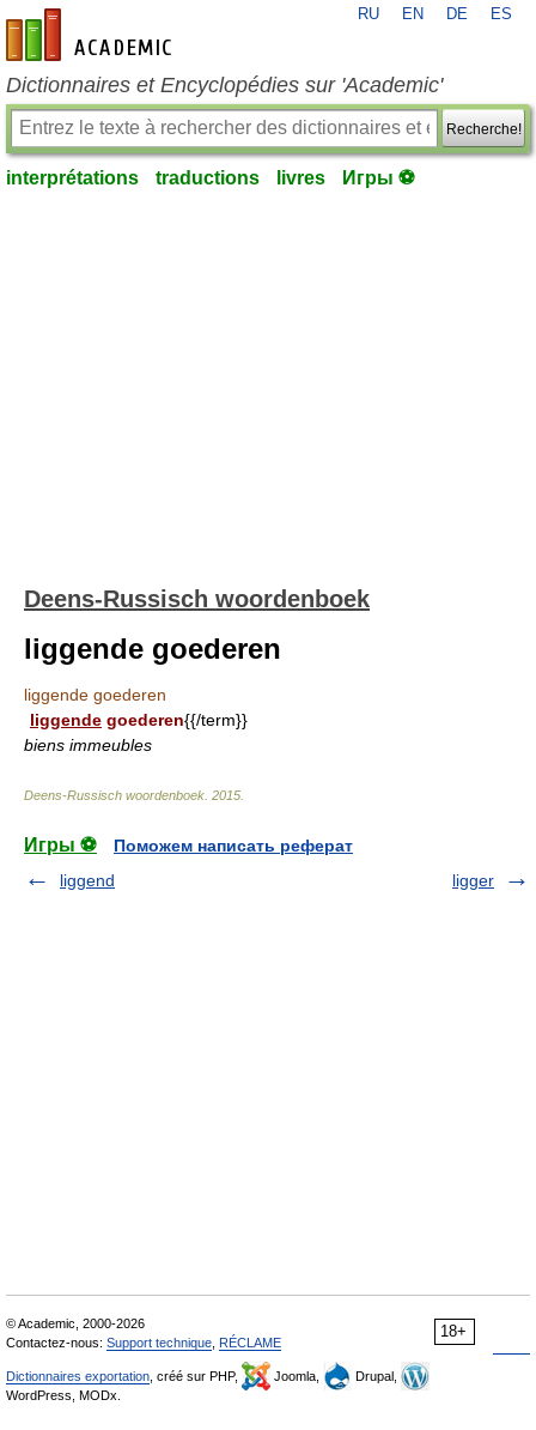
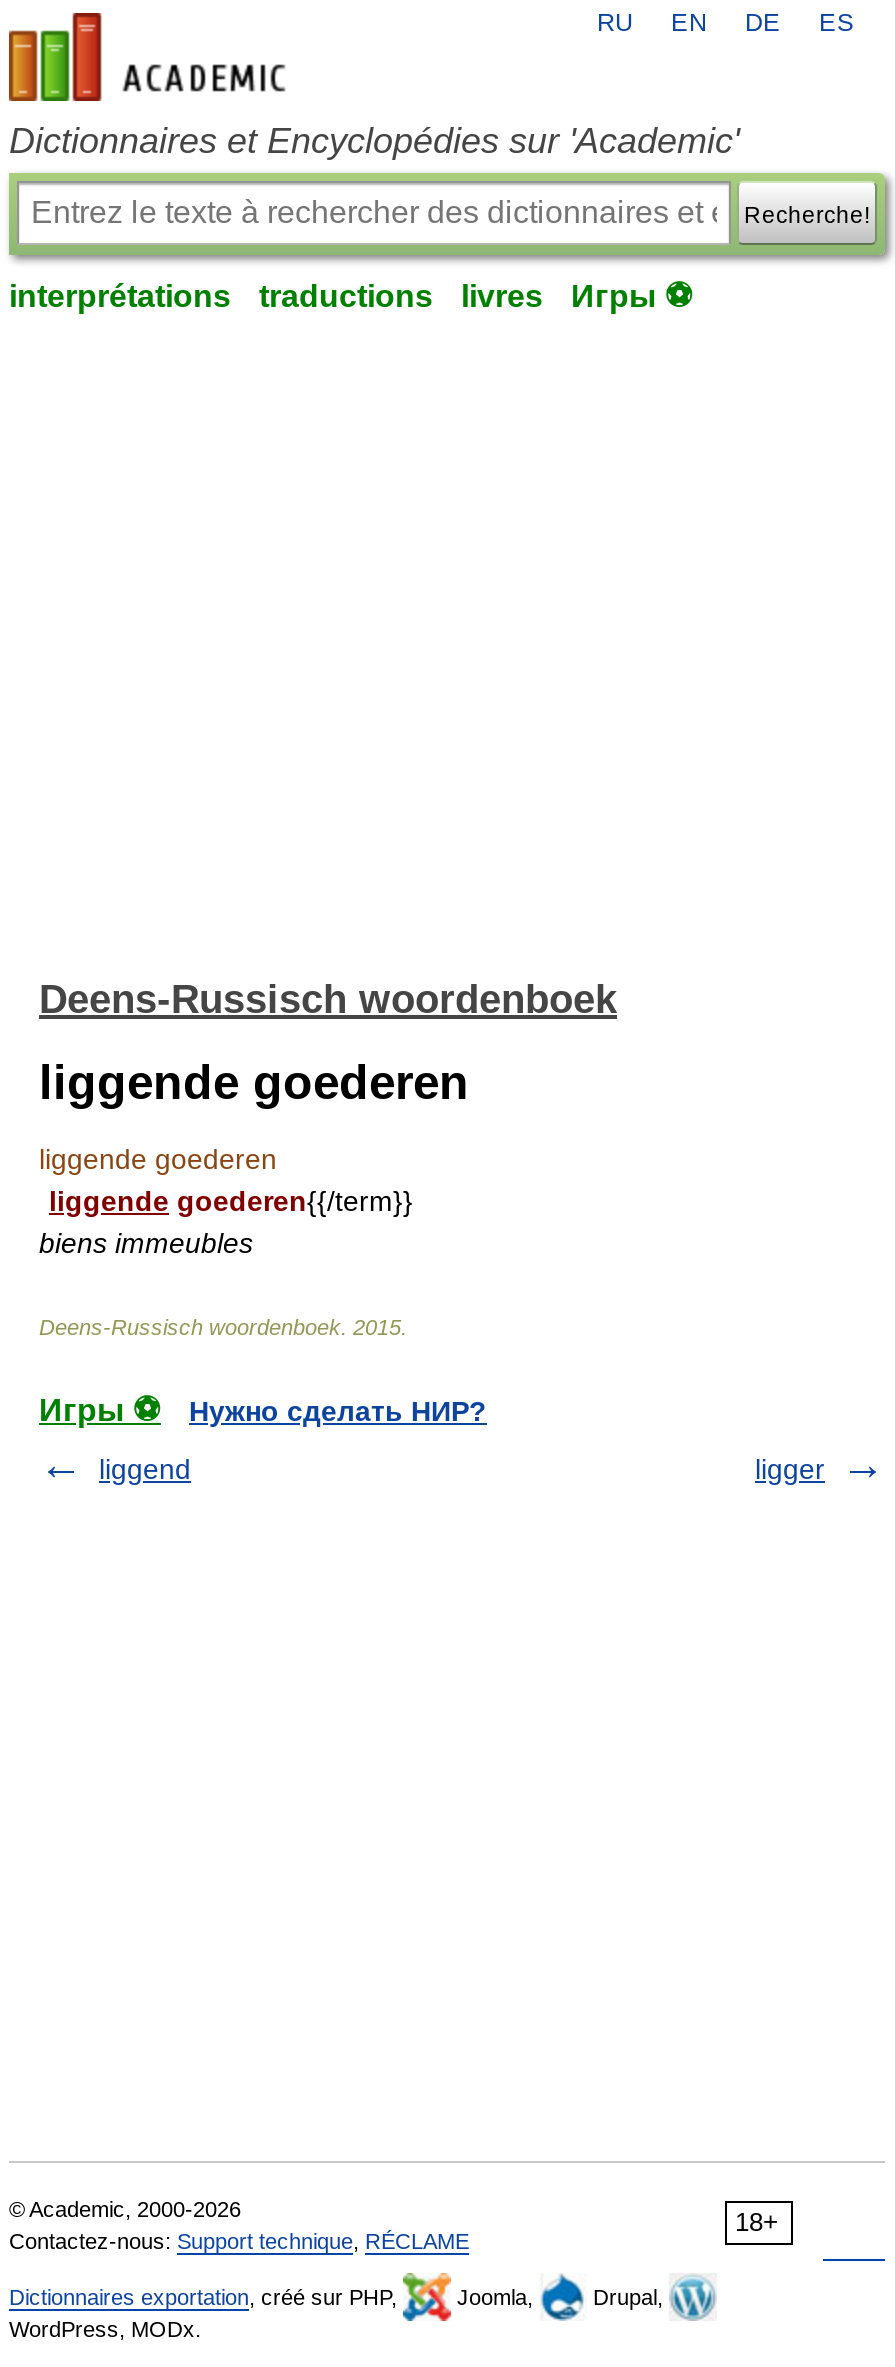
- Поможем написать реферат
+ Нужно сделать НИР?
